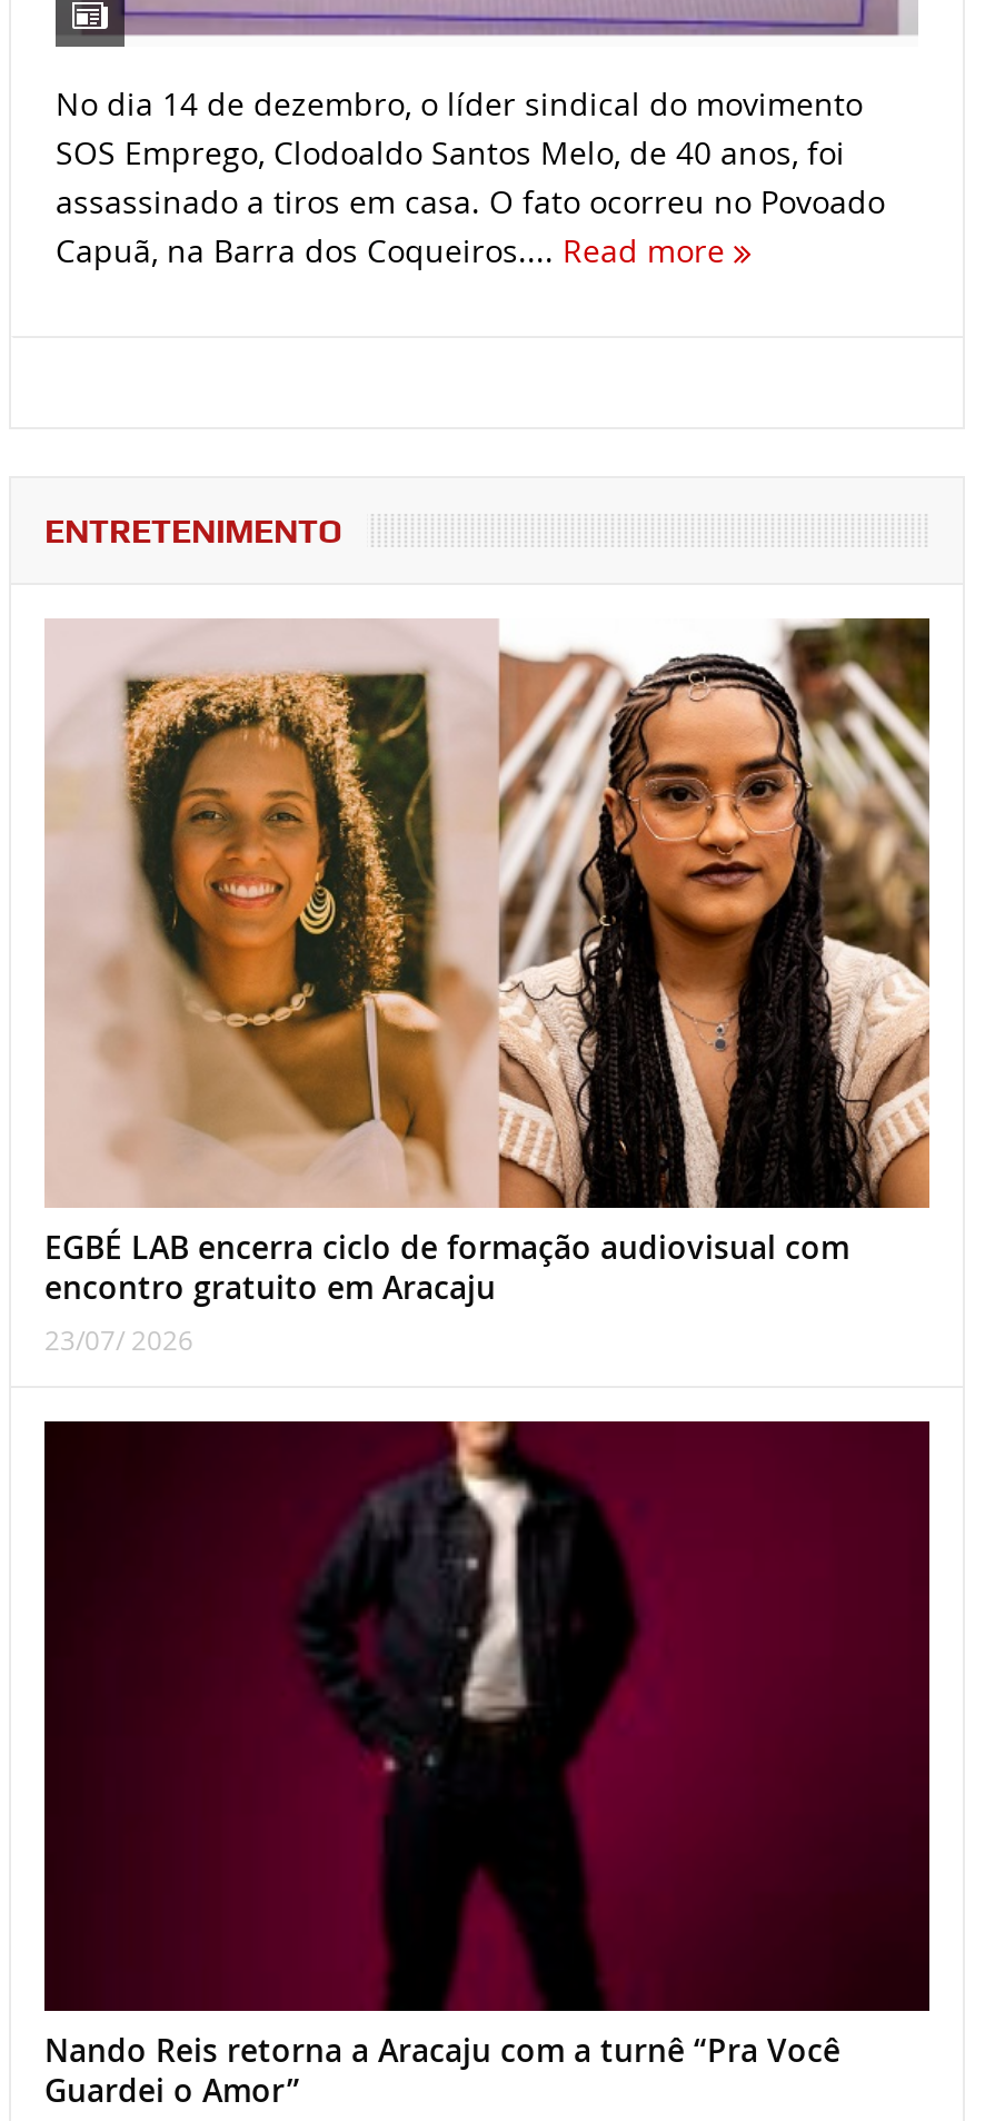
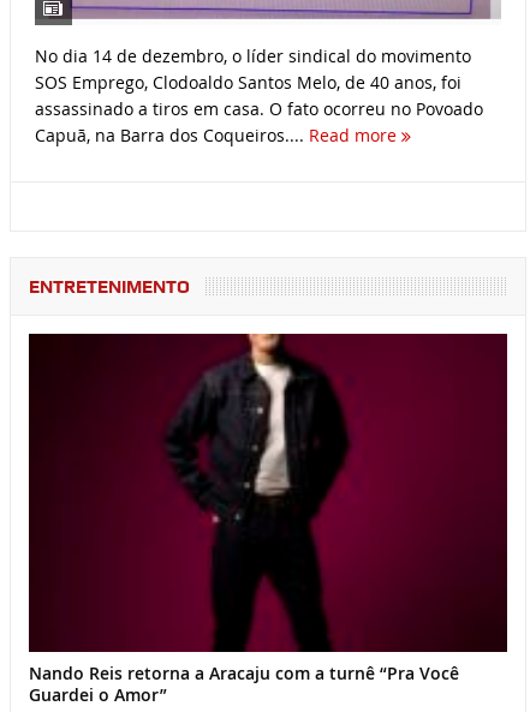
- [image]
- EGBÉ LAB encerra ciclo de formação audiovisual com
- encontro gratuito em Aracaju
- 23/07/ 2026
